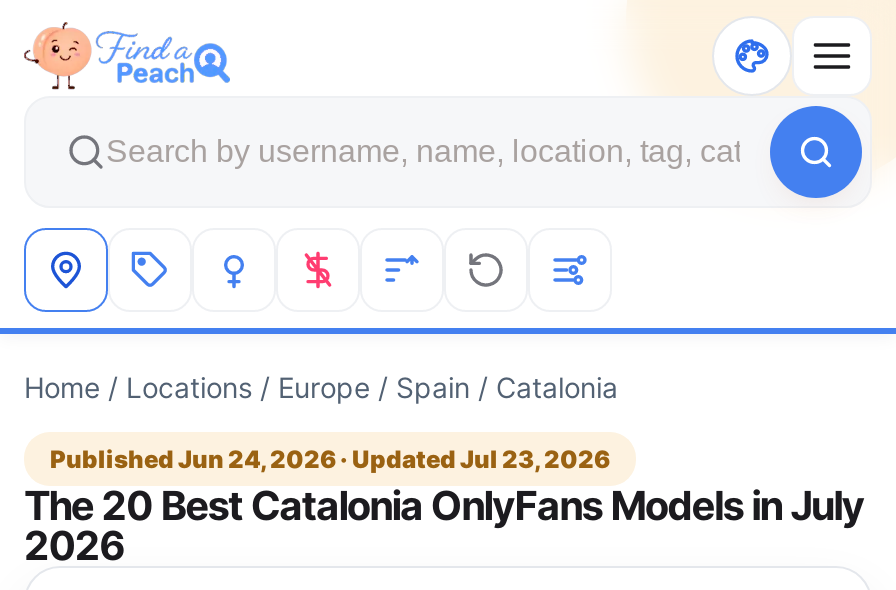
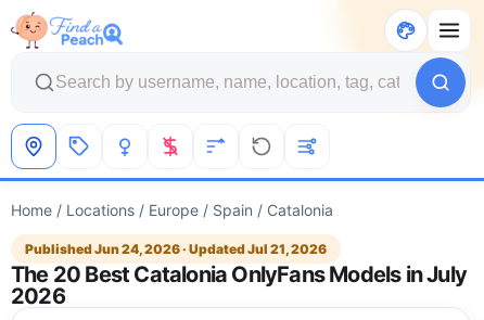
- PublishedJun 24, 2026· UpdatedJul 23, 2026
+ PublishedJun 24, 2026· UpdatedJul 21, 2026
